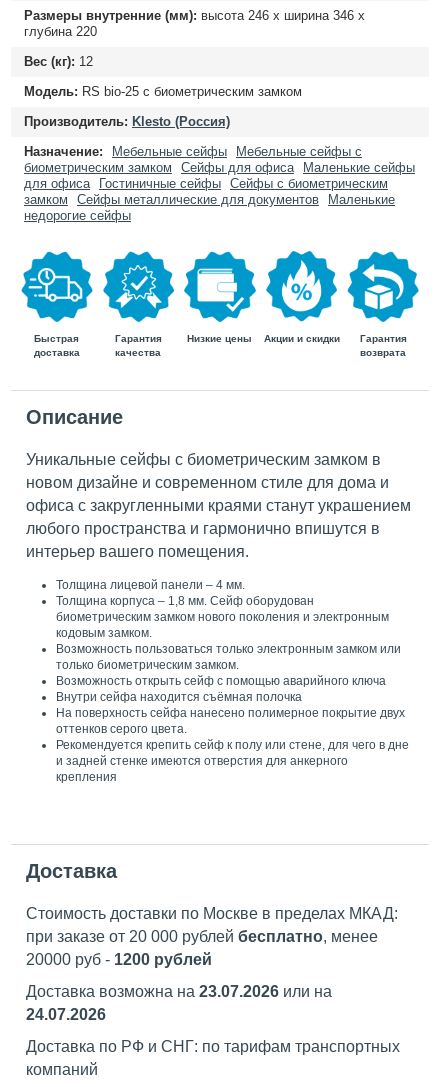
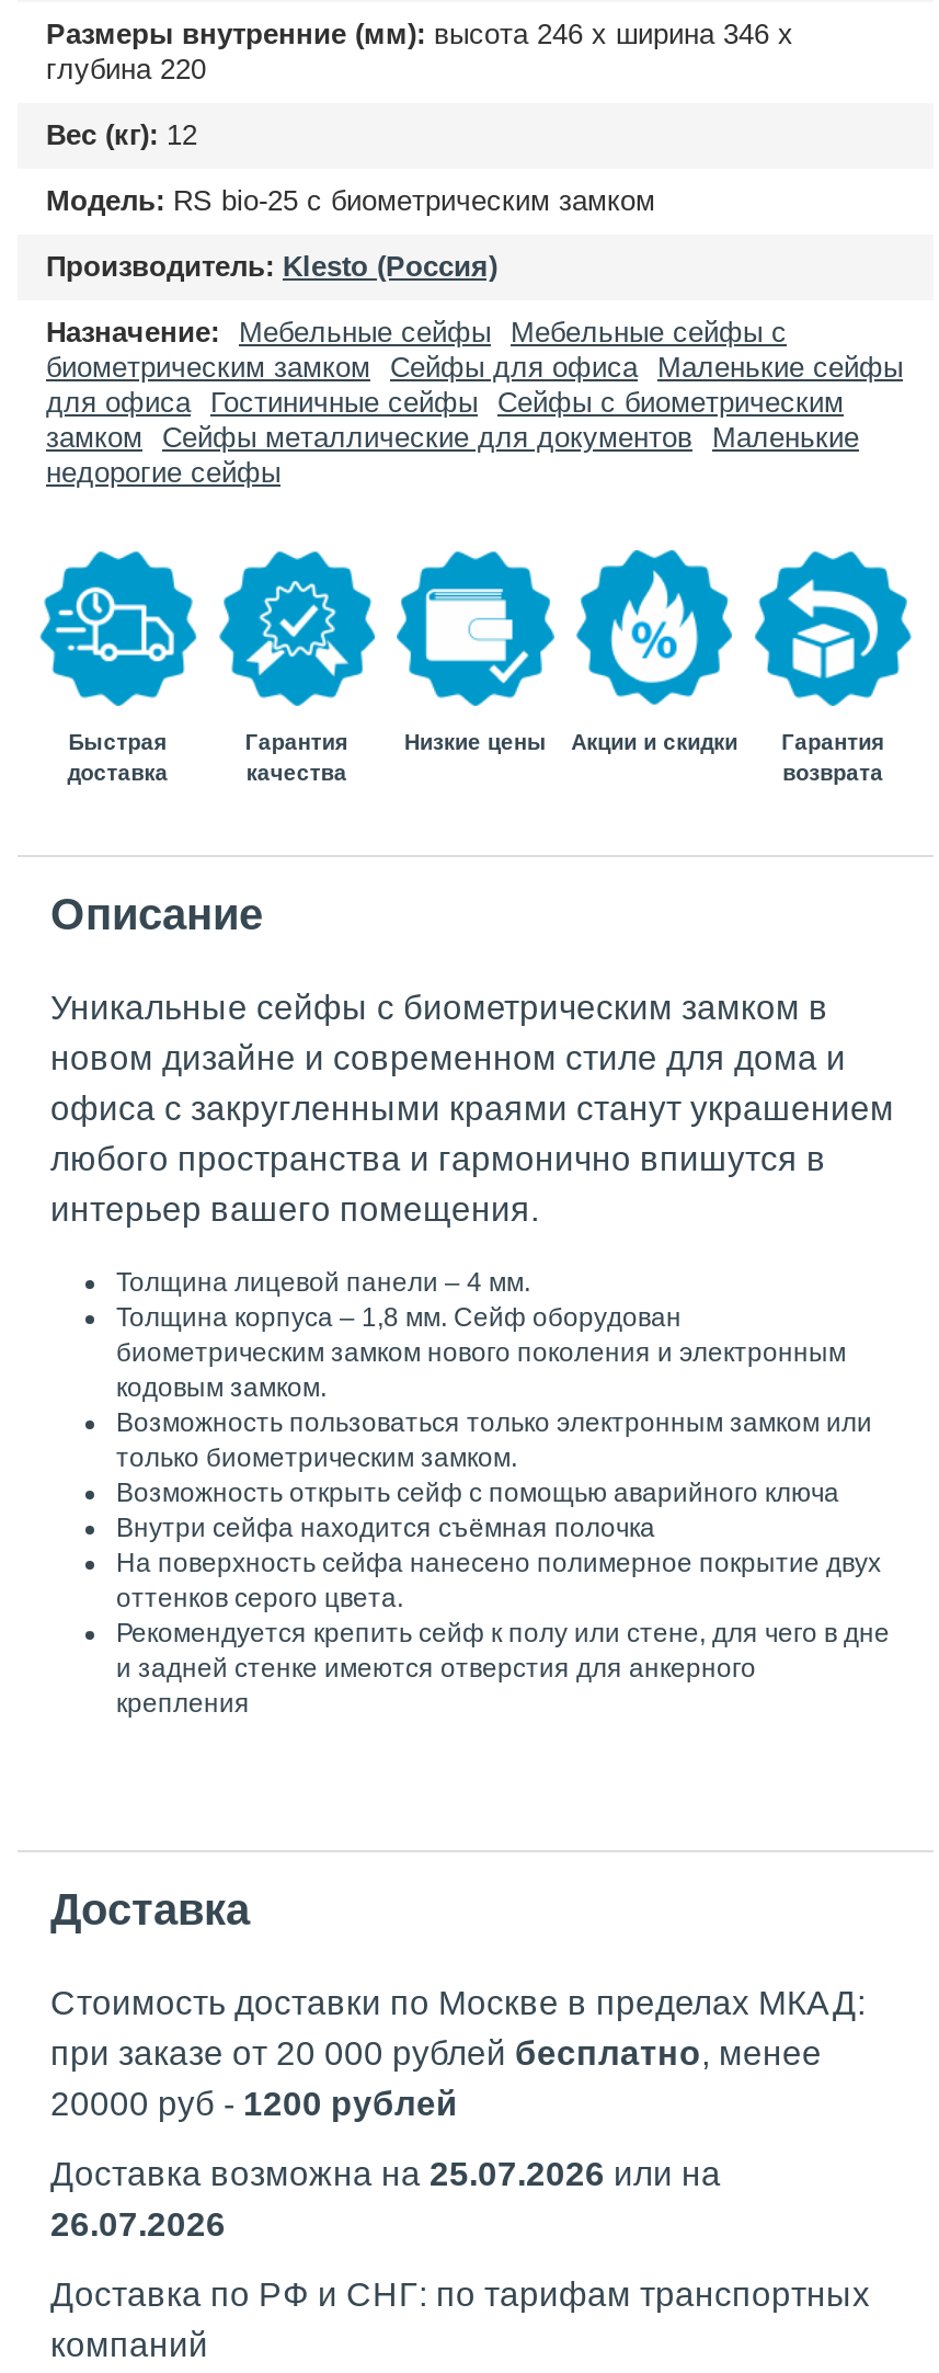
- Доставка возможна на 23.07.2026 или на
+ Доставка возможна на 25.07.2026 или на

- 24.07.2026
+ 26.07.2026
